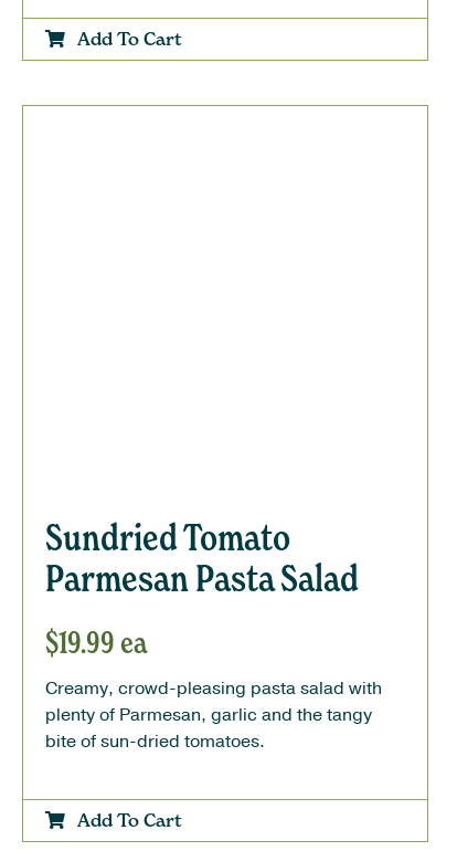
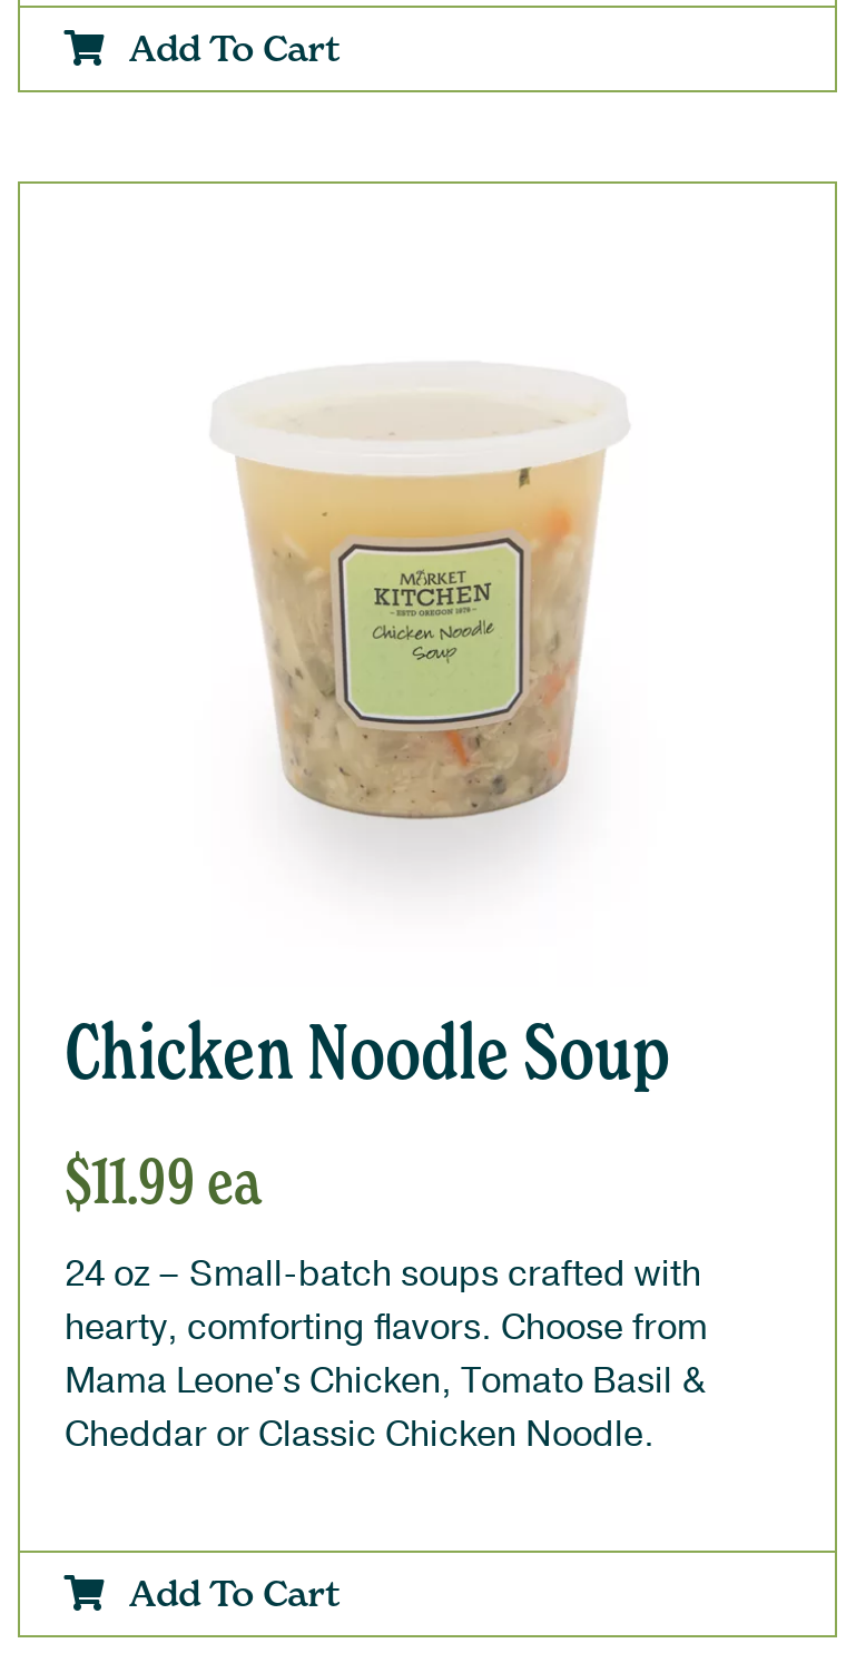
+ [image]

- Sundried Tomato
- Parmesan Pasta Salad
+ Chicken Noodle Soup

- $19.99 ea
- Creamy, crowd-pleasing pasta salad with
- plenty of Parmesan, garlic and the tangy
- bite of sun-dried tomatoes.
+ $11.99 ea
+ 24 oz – Small-batch soups crafted with
+ hearty, comforting flavors. Choose from
+ Mama Leone's Chicken, Tomato Basil &
+ Cheddar or Classic Chicken Noodle.
